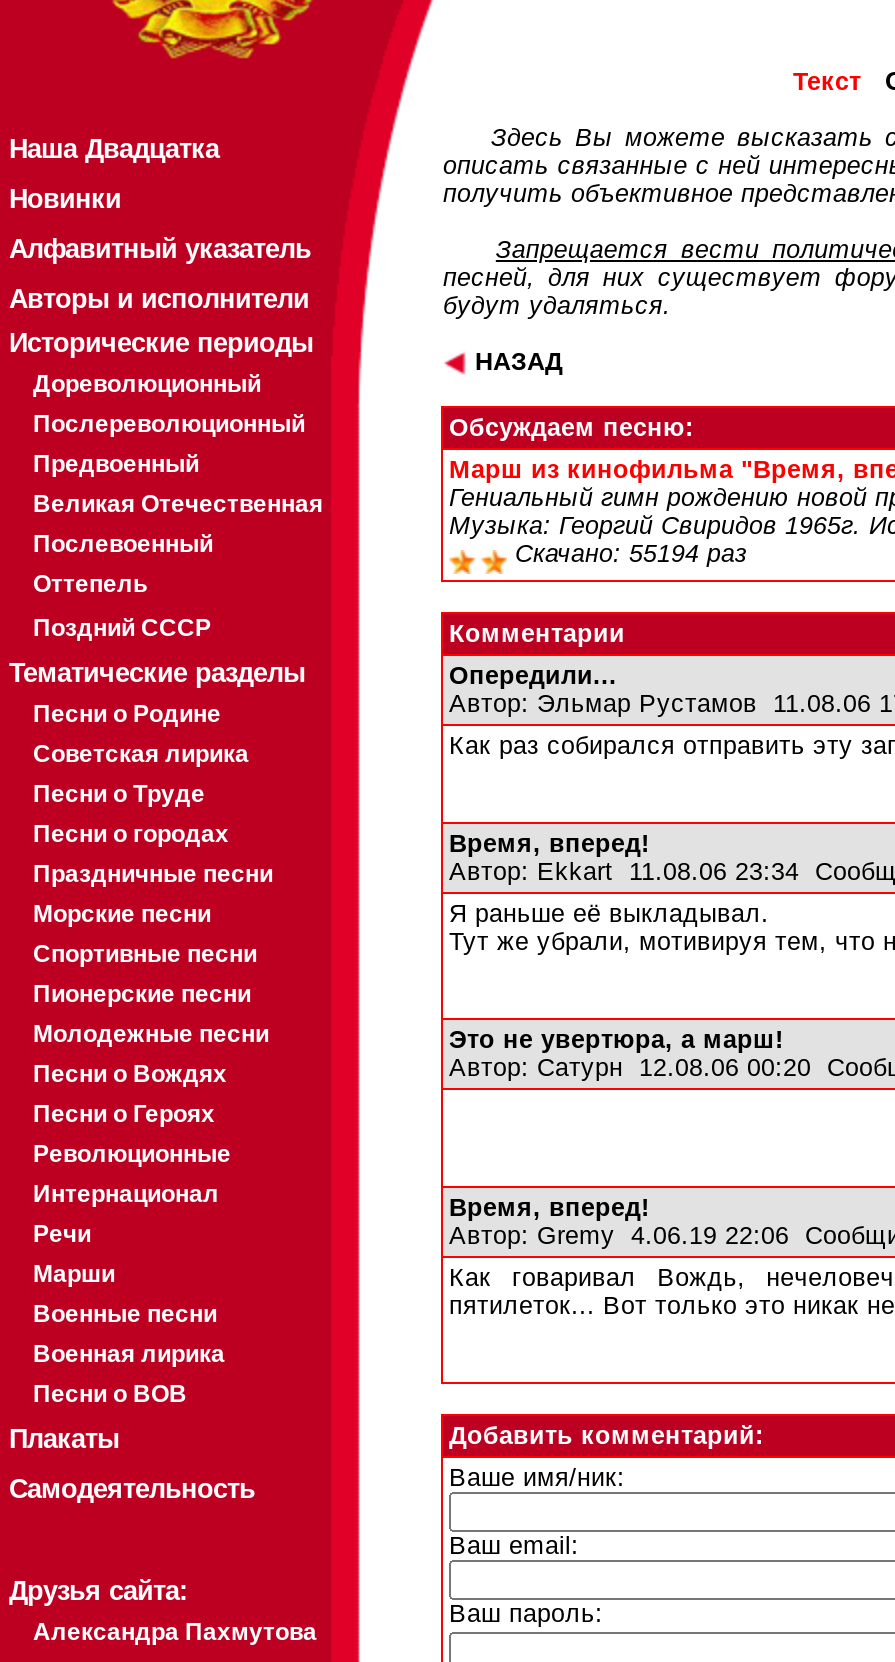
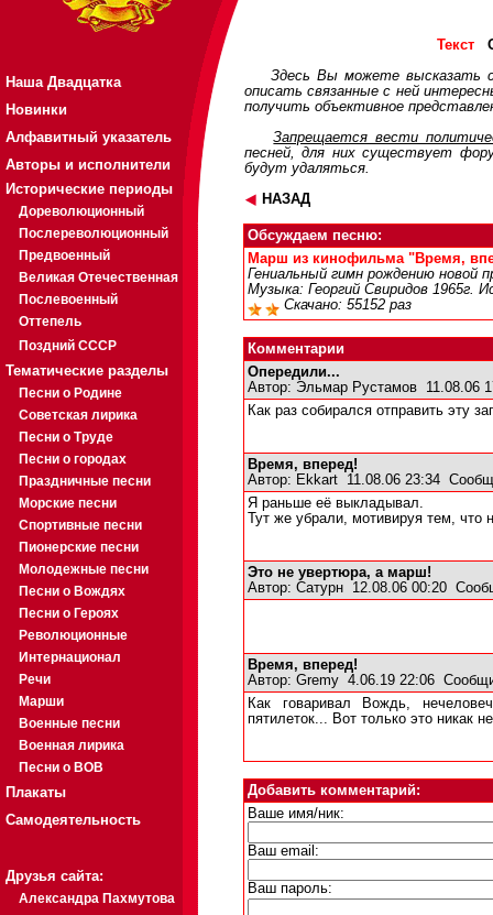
- Скачано: 55194 раз
+ Скачано: 55152 раз
